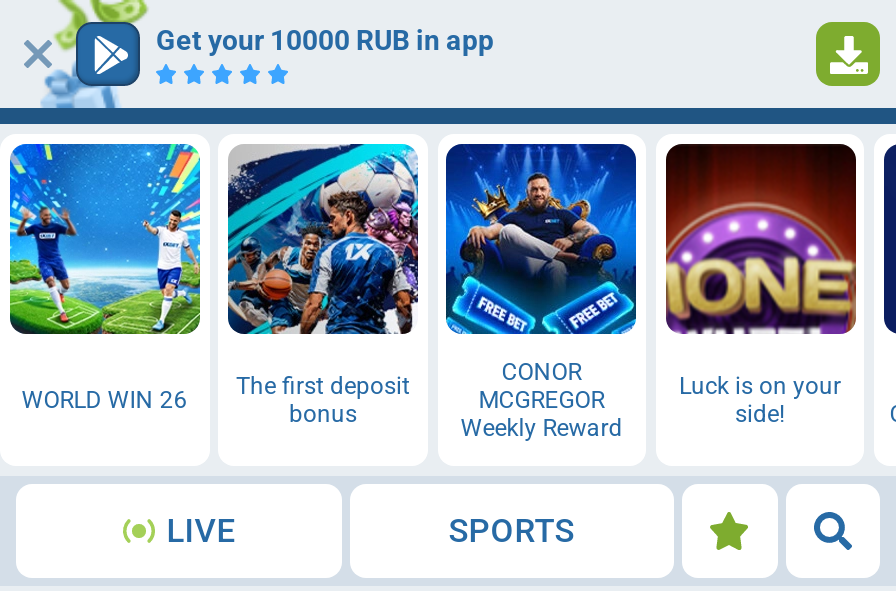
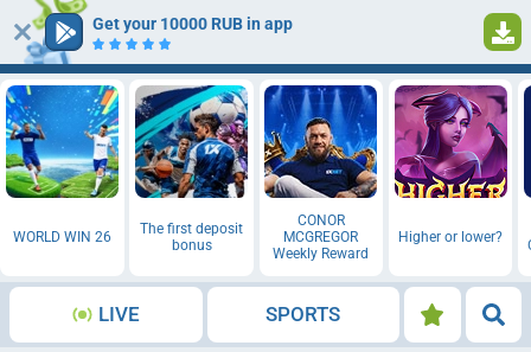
- [image]
+ [image]

- [image]
- Luck is on your
- side!
+ [image]
+ Higher or lower?
